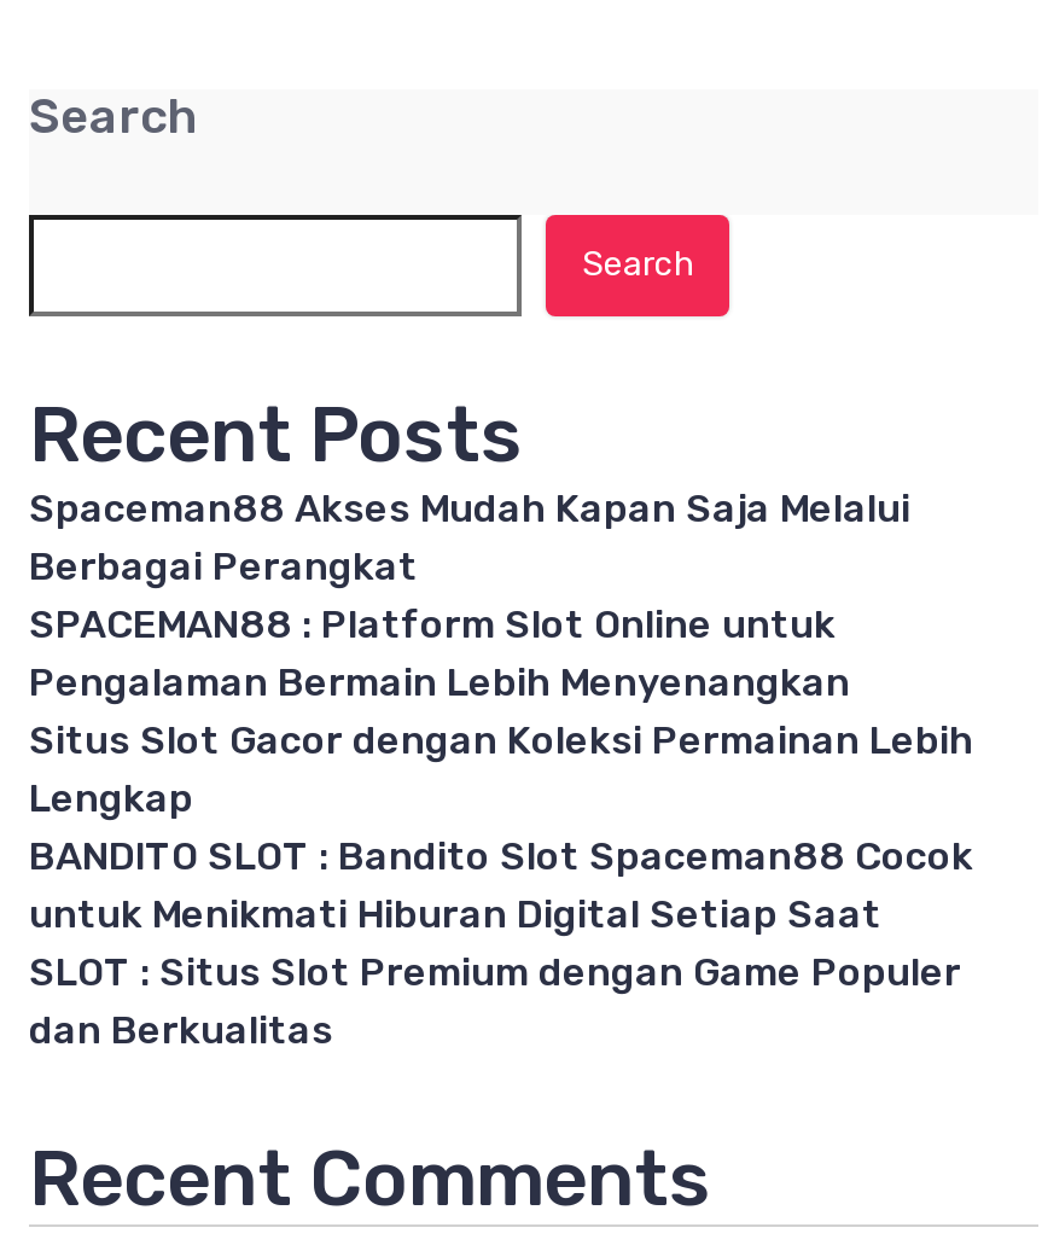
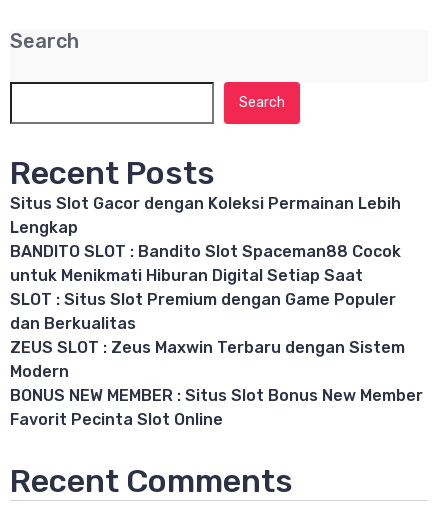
- Spaceman88 Akses Mudah Kapan Saja Melalui
- Berbagai Perangkat
- SPACEMAN88 : Platform Slot Online untuk
- Pengalaman Bermain Lebih Menyenangkan

moved up: Situs Slot Gacor dengan Koleksi Permainan Lebih | Lengkap | BANDITO SLOT : Bandito Slot Spaceman88 Cocok | untuk Menikmati Hiburan Digital Setiap Saat | SLOT : Situs Slot Premium dengan Game Populer | dan Berkualitas

+ ZEUS SLOT : Zeus Maxwin Terbaru dengan Sistem
+ Modern
+ BONUS NEW MEMBER : Situs Slot Bonus New Member
+ Favorit Pecinta Slot Online
